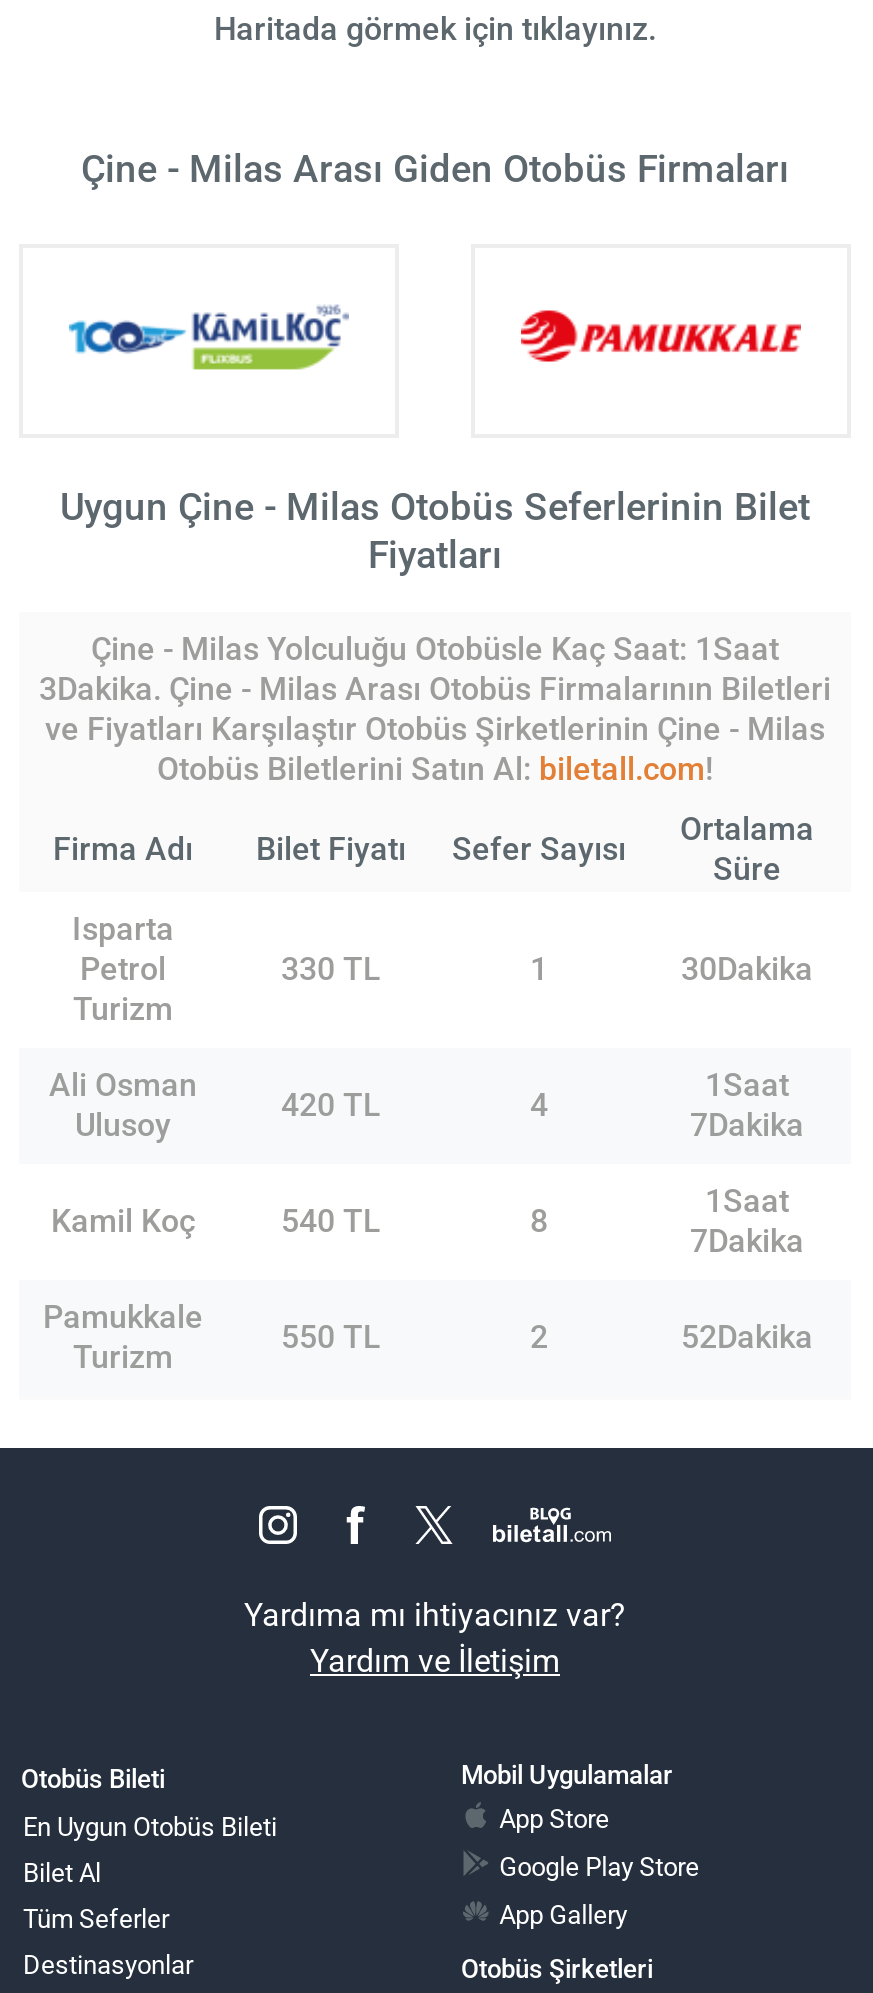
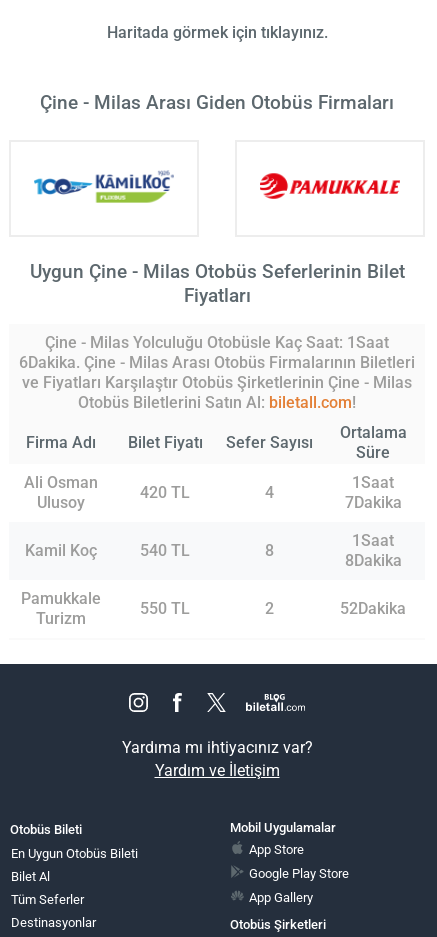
- 3Dakika. Çine - Milas Arası Otobüs Firmalarının Biletleri
+ 6Dakika. Çine - Milas Arası Otobüs Firmalarının Biletleri

- Isparta
- Petrol
- Turizm

- 330 TL
- 1
- 30Dakika

- 7Dakika
+ 8Dakika
